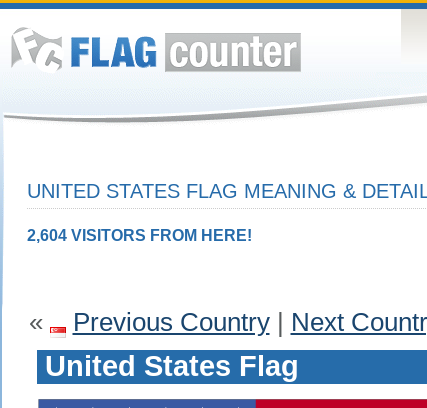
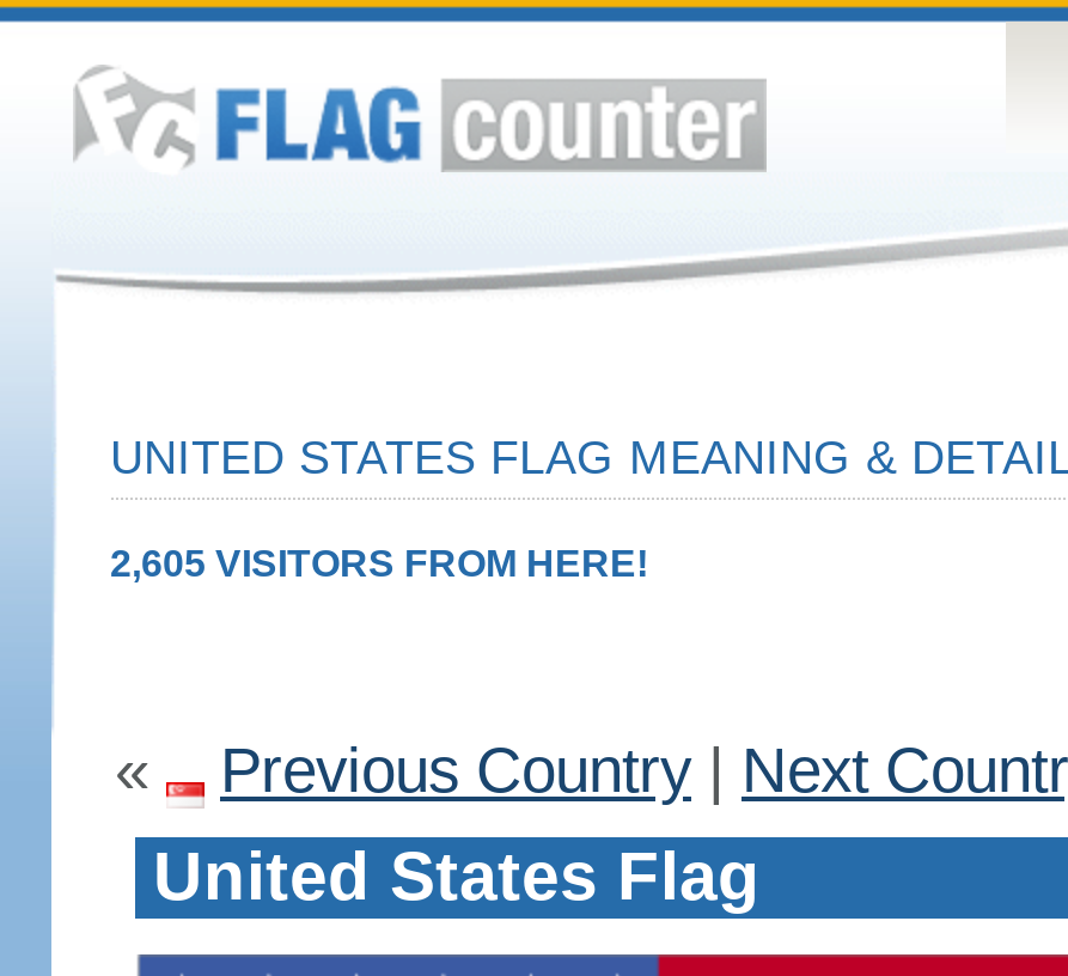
- 2,604 VISITORS FROM HERE!
+ 2,605 VISITORS FROM HERE!
